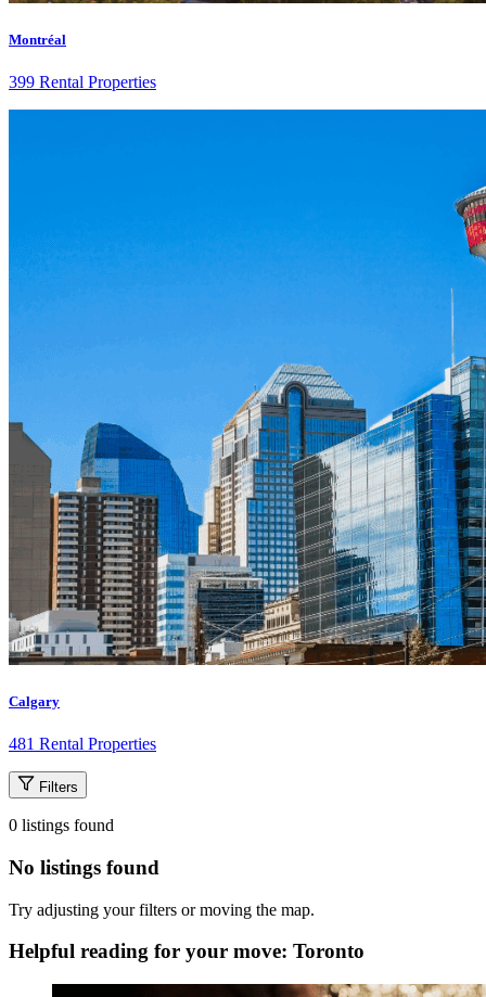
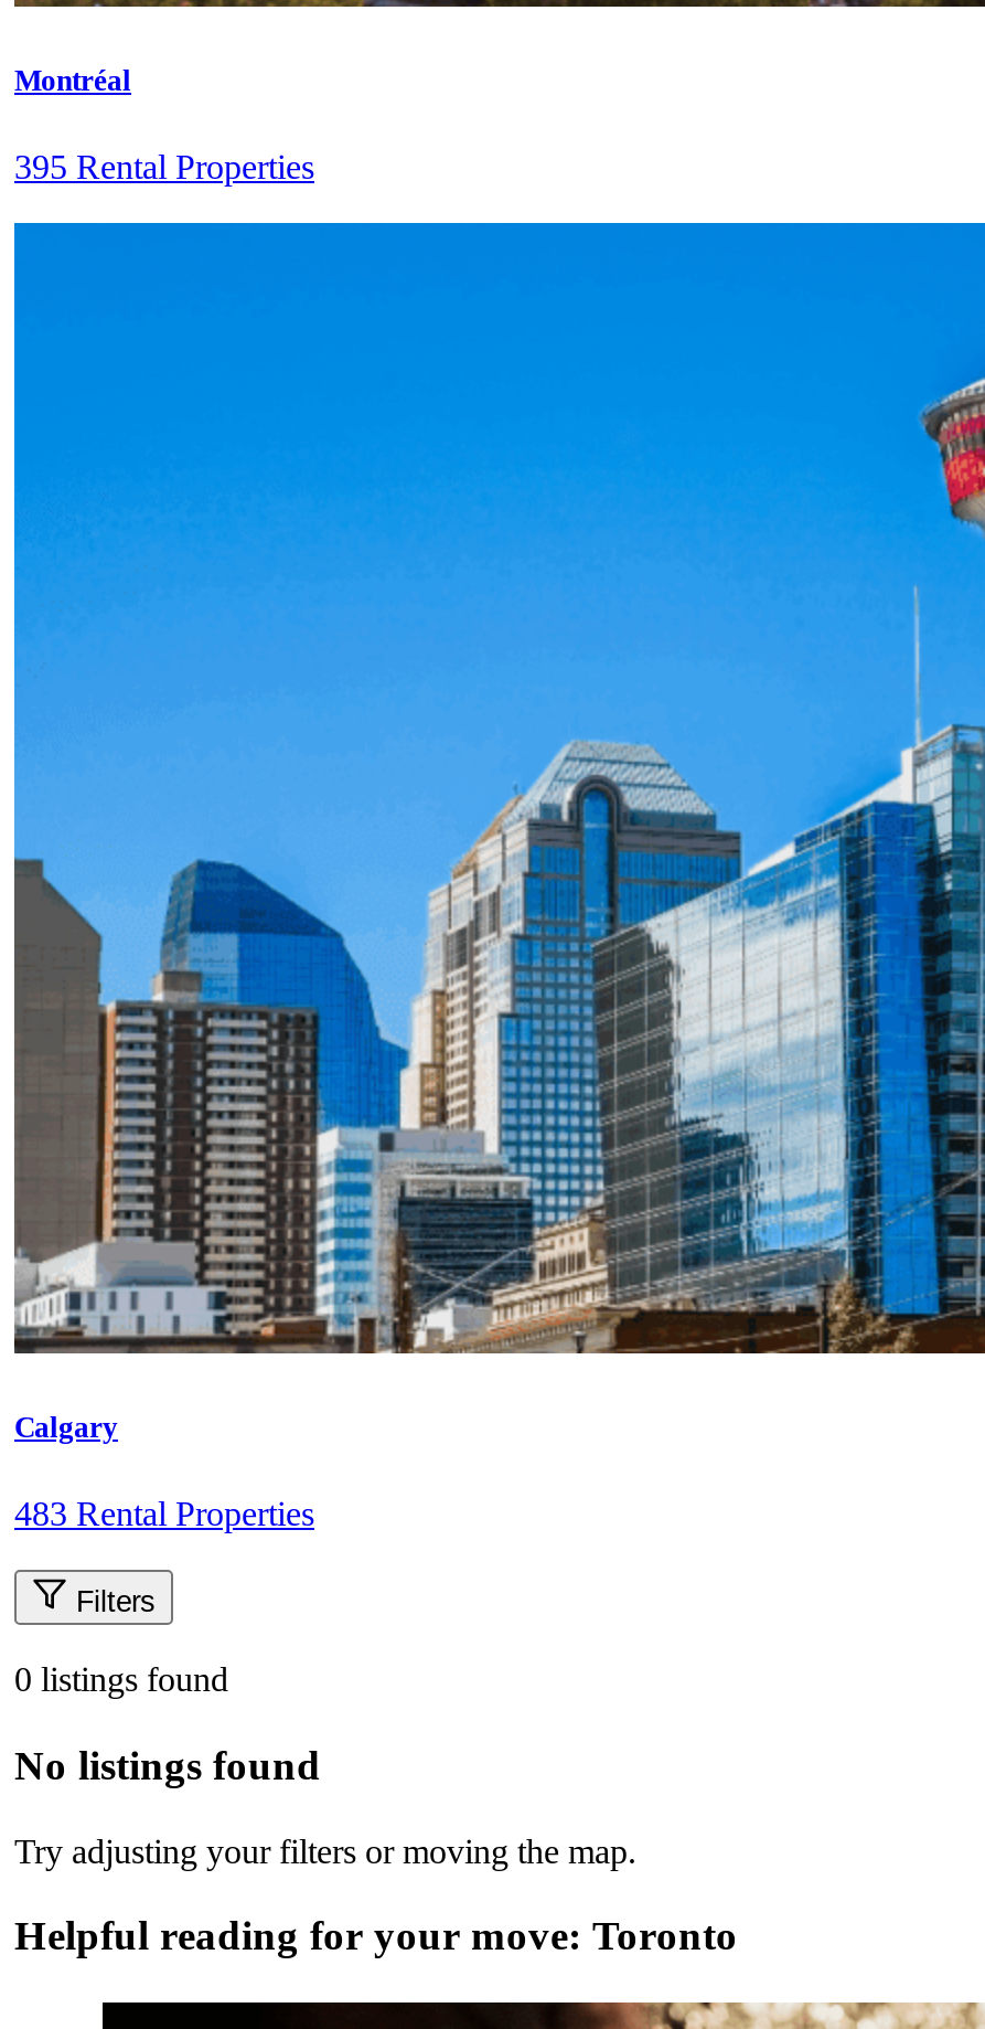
- 399 Rental Properties
+ 395 Rental Properties

- 481 Rental Properties
+ 483 Rental Properties
